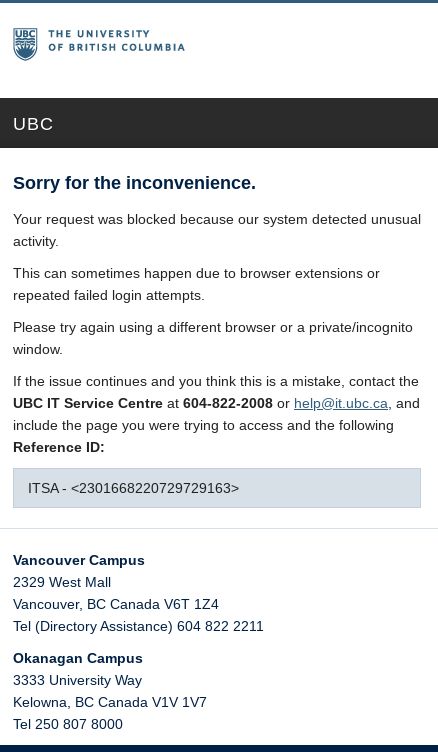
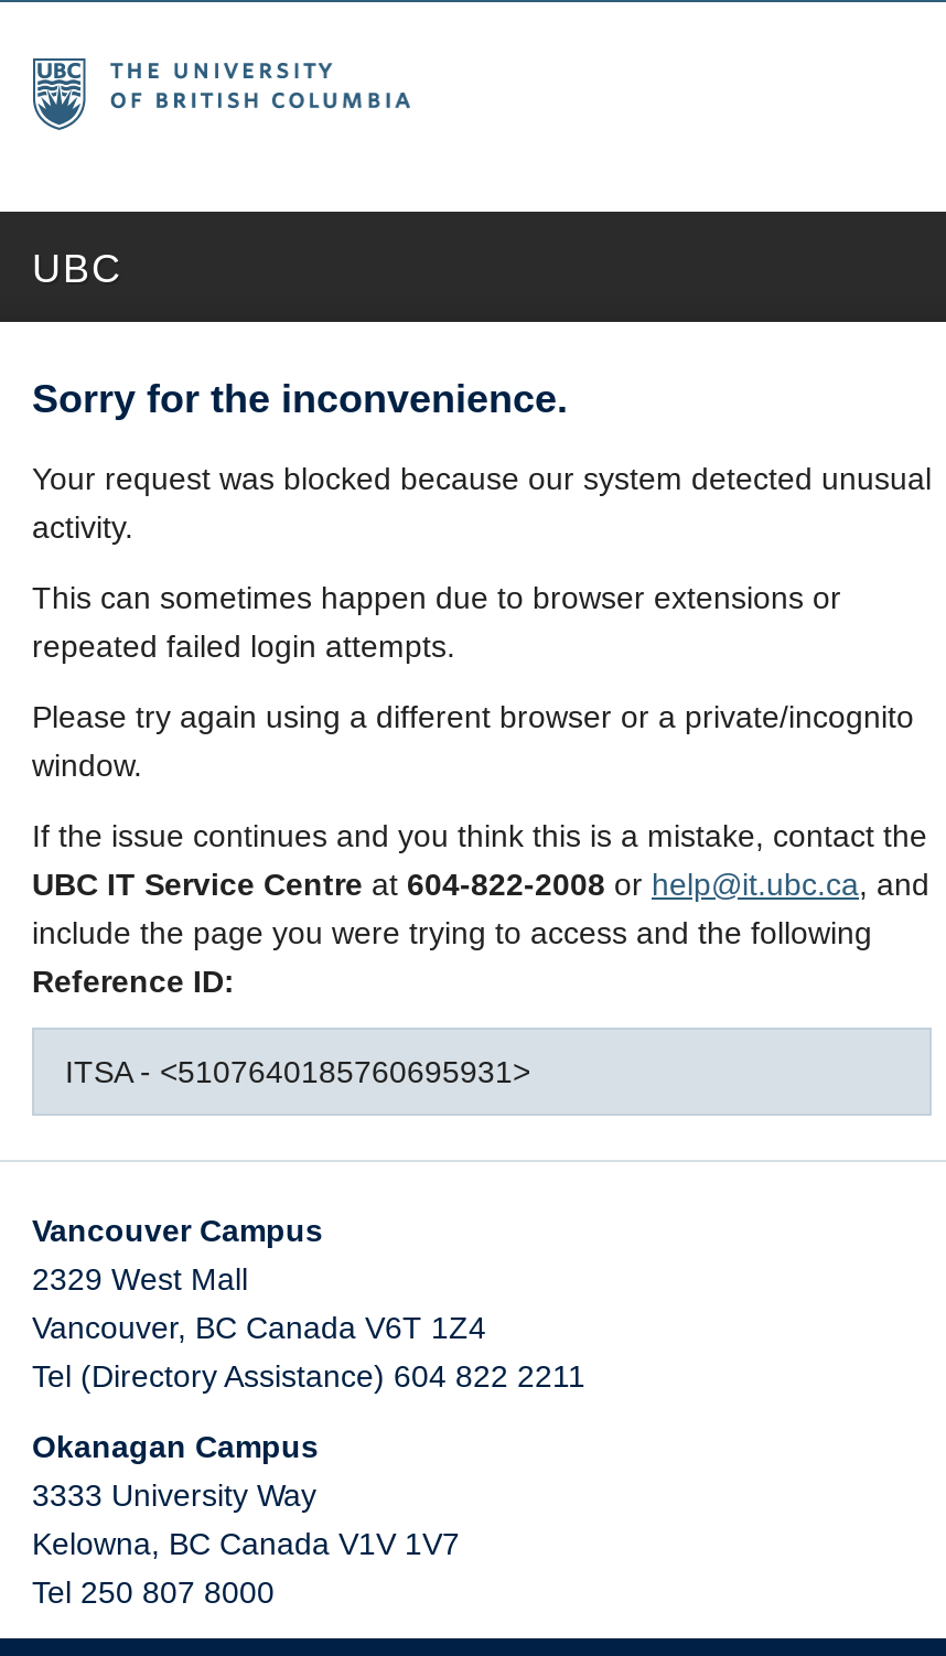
- ITSA - <2301668220729729163>
+ ITSA - <5107640185760695931>
